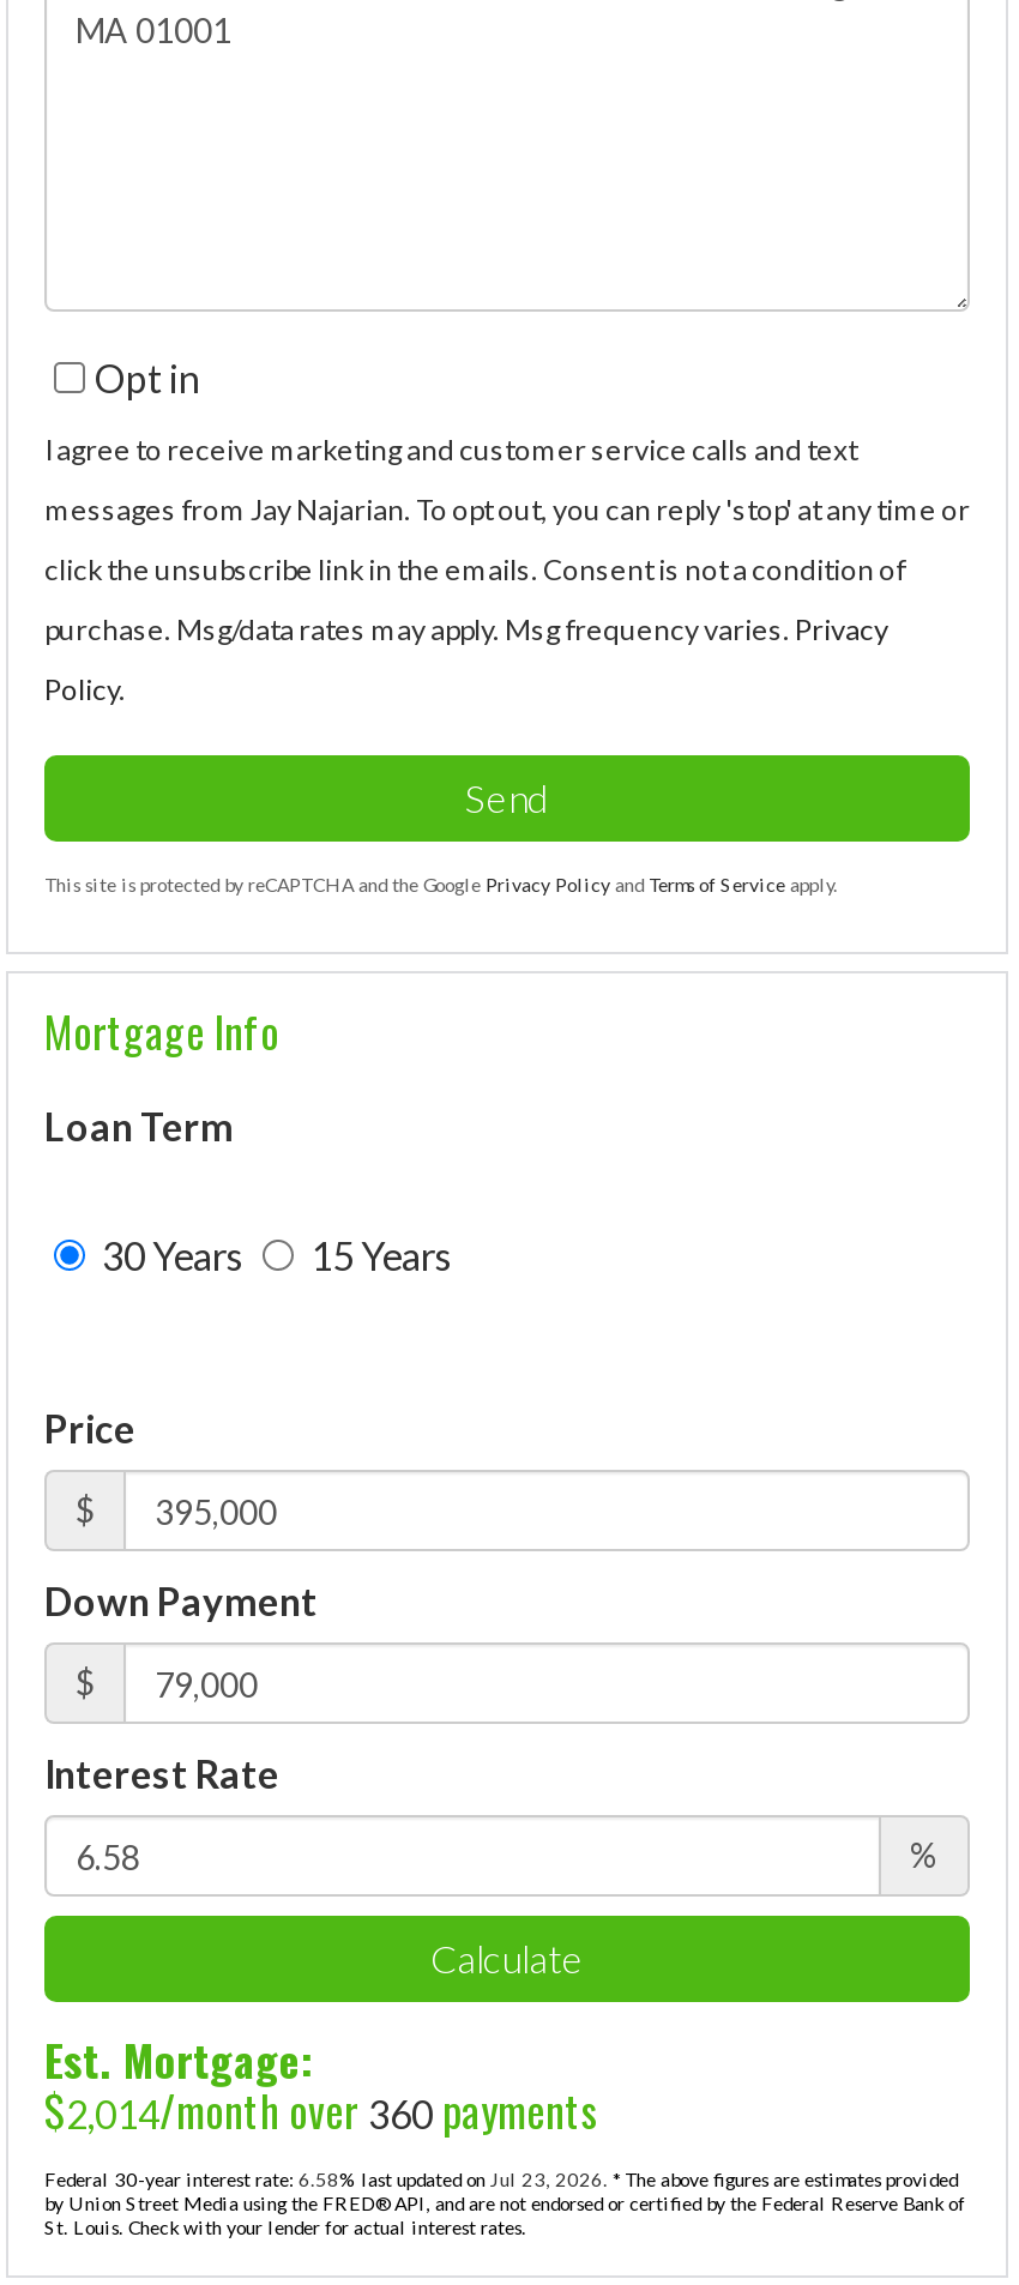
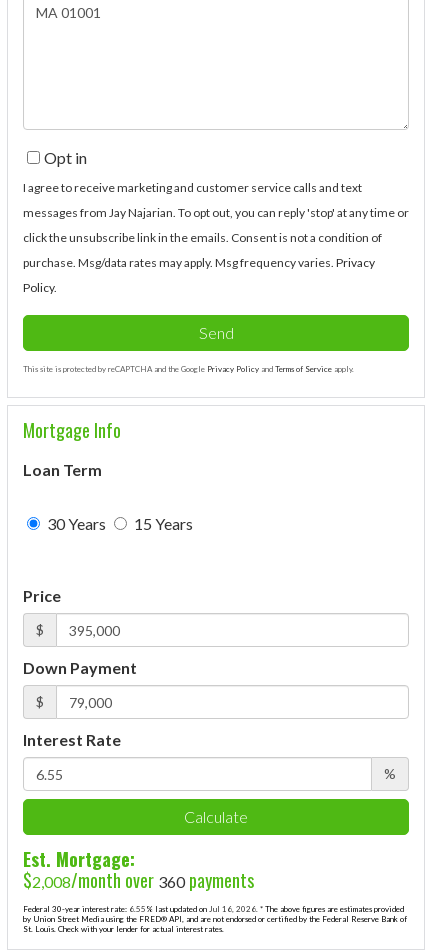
- $2,014/month over 360 payments
+ $2,008/month over 360 payments

- Federal 30-year interest rate: 6.58% last updated on Jul 23, 2026. * The above figures are estimates provided
+ Federal 30-year interest rate: 6.55% last updated on Jul 16, 2026. * The above figures are estimates provided
